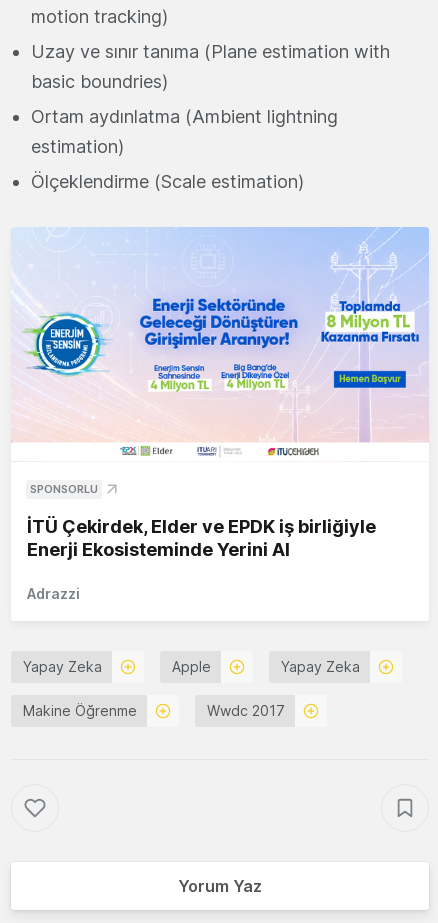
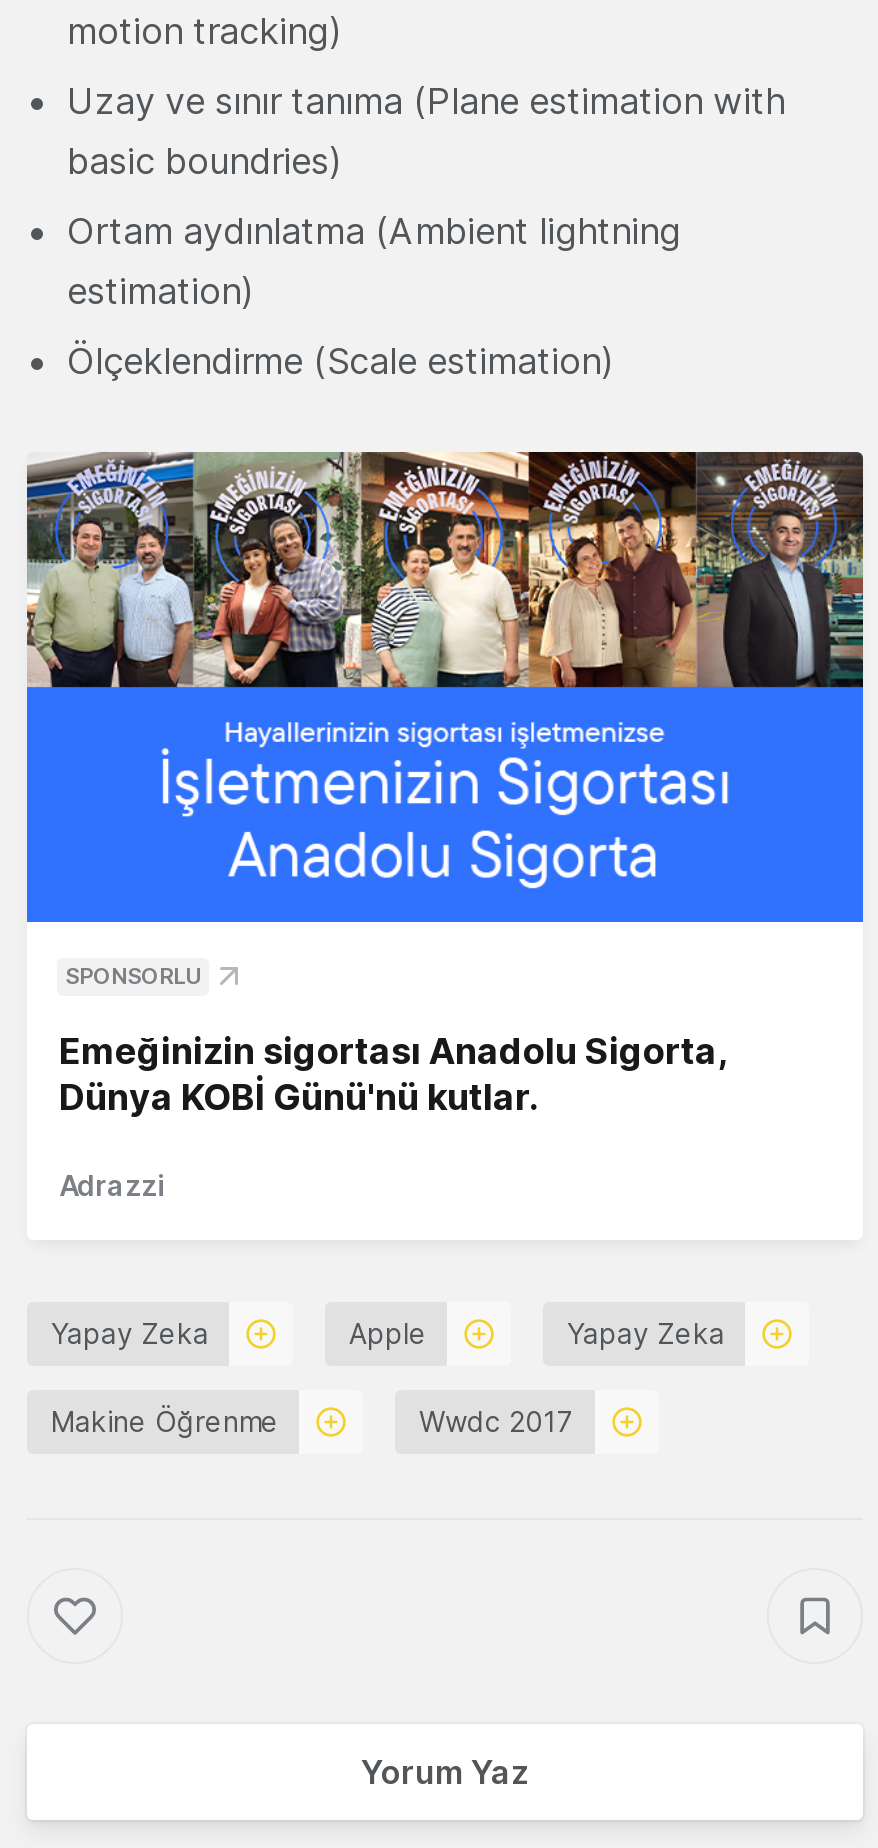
- [image]
+ [image]

- İTÜ Çekirdek, Elder ve EPDK iş birliğiyle
- Enerji Ekosisteminde Yerini Al
+ Emeğinizin sigortası Anadolu Sigorta,
+ Dünya KOBİ Günü'nü kutlar.
